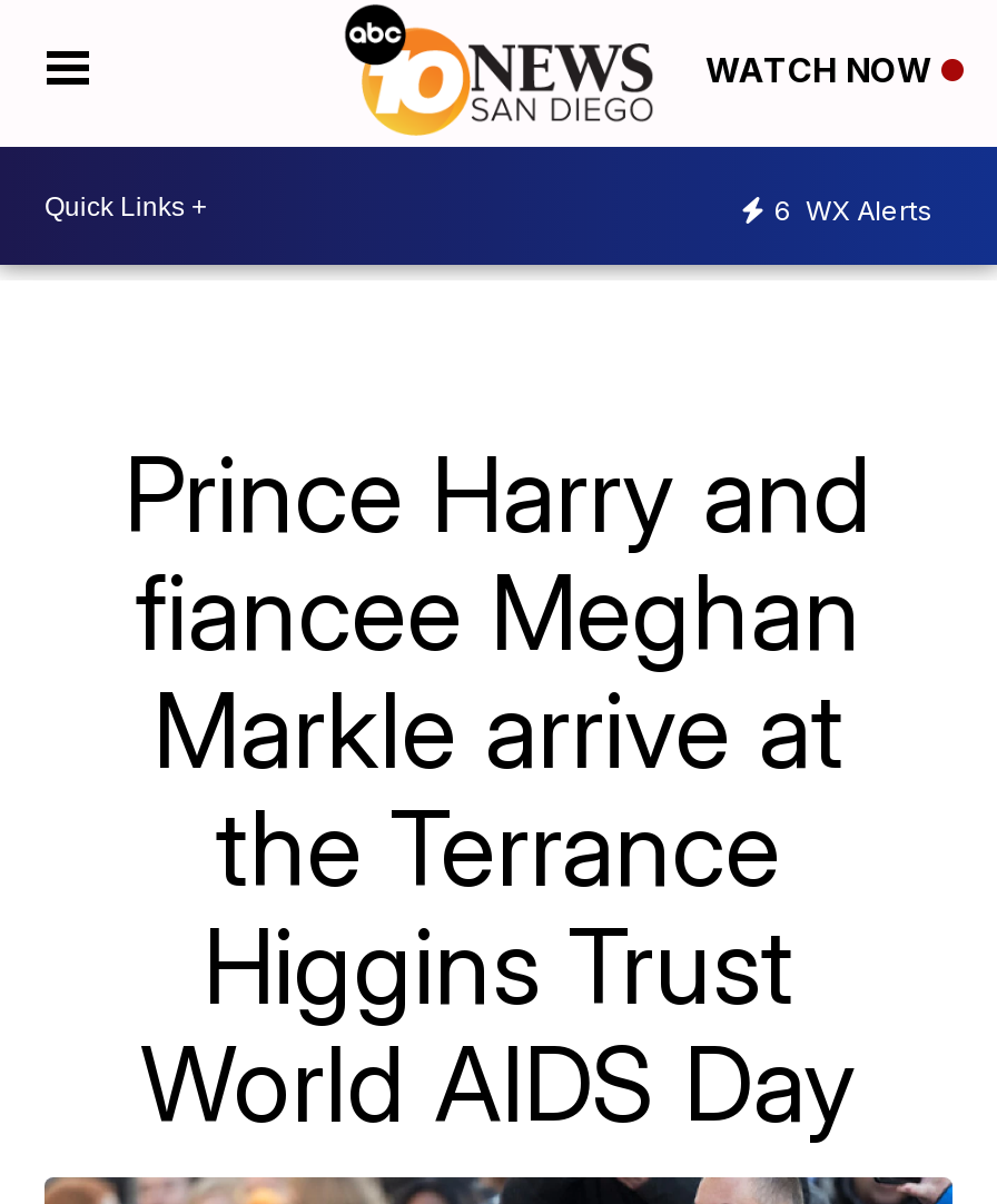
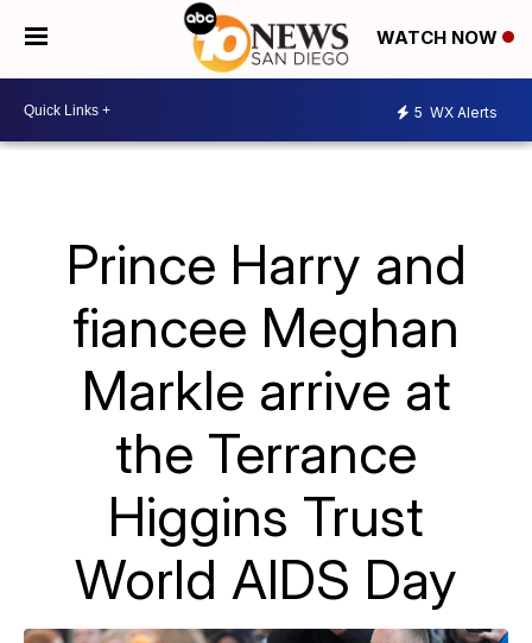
- 6 WX Alerts
+ 5 WX Alerts
